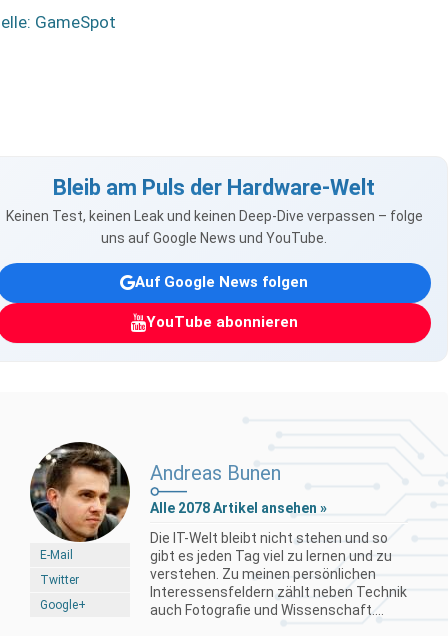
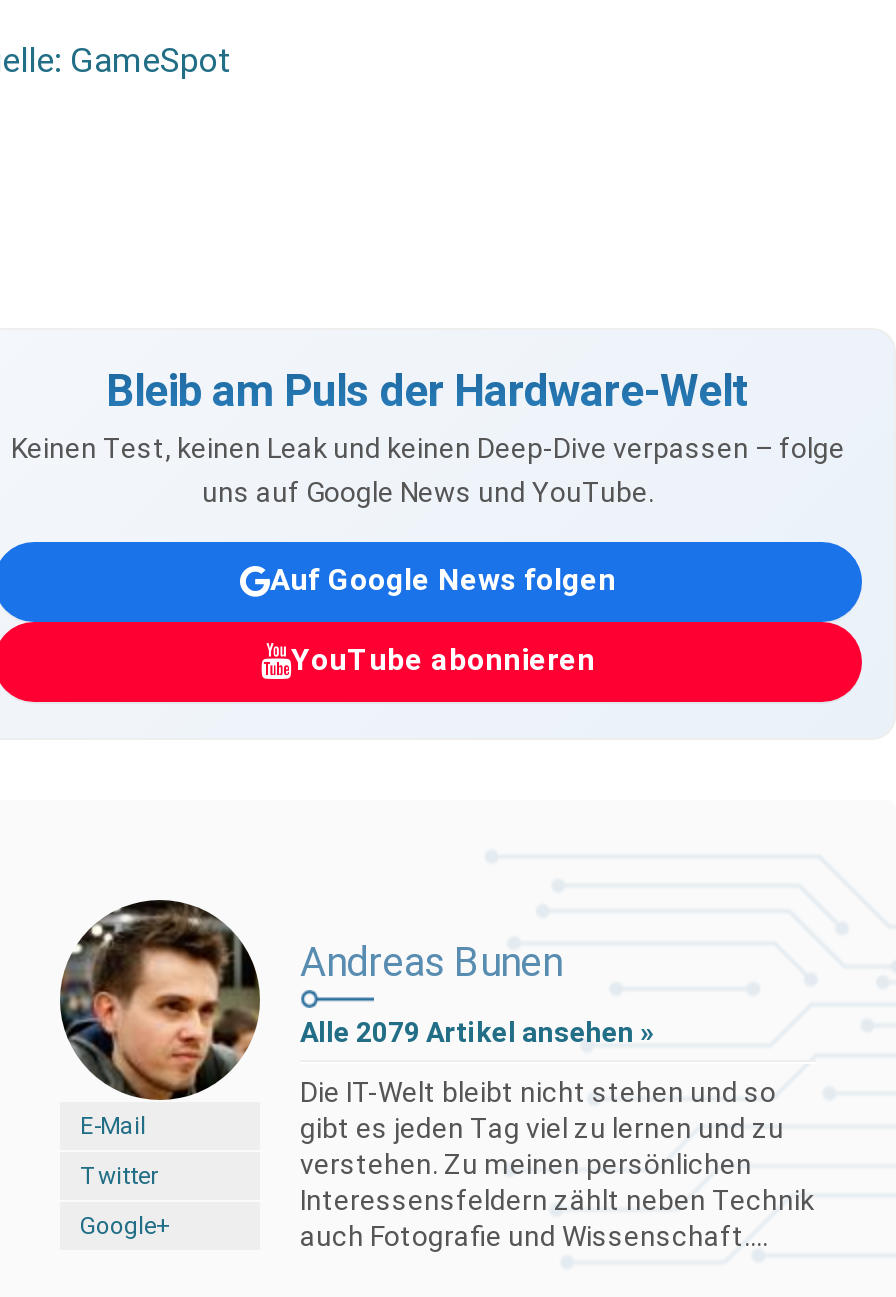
- Alle 2078 Artikel ansehen »
+ Alle 2079 Artikel ansehen »
